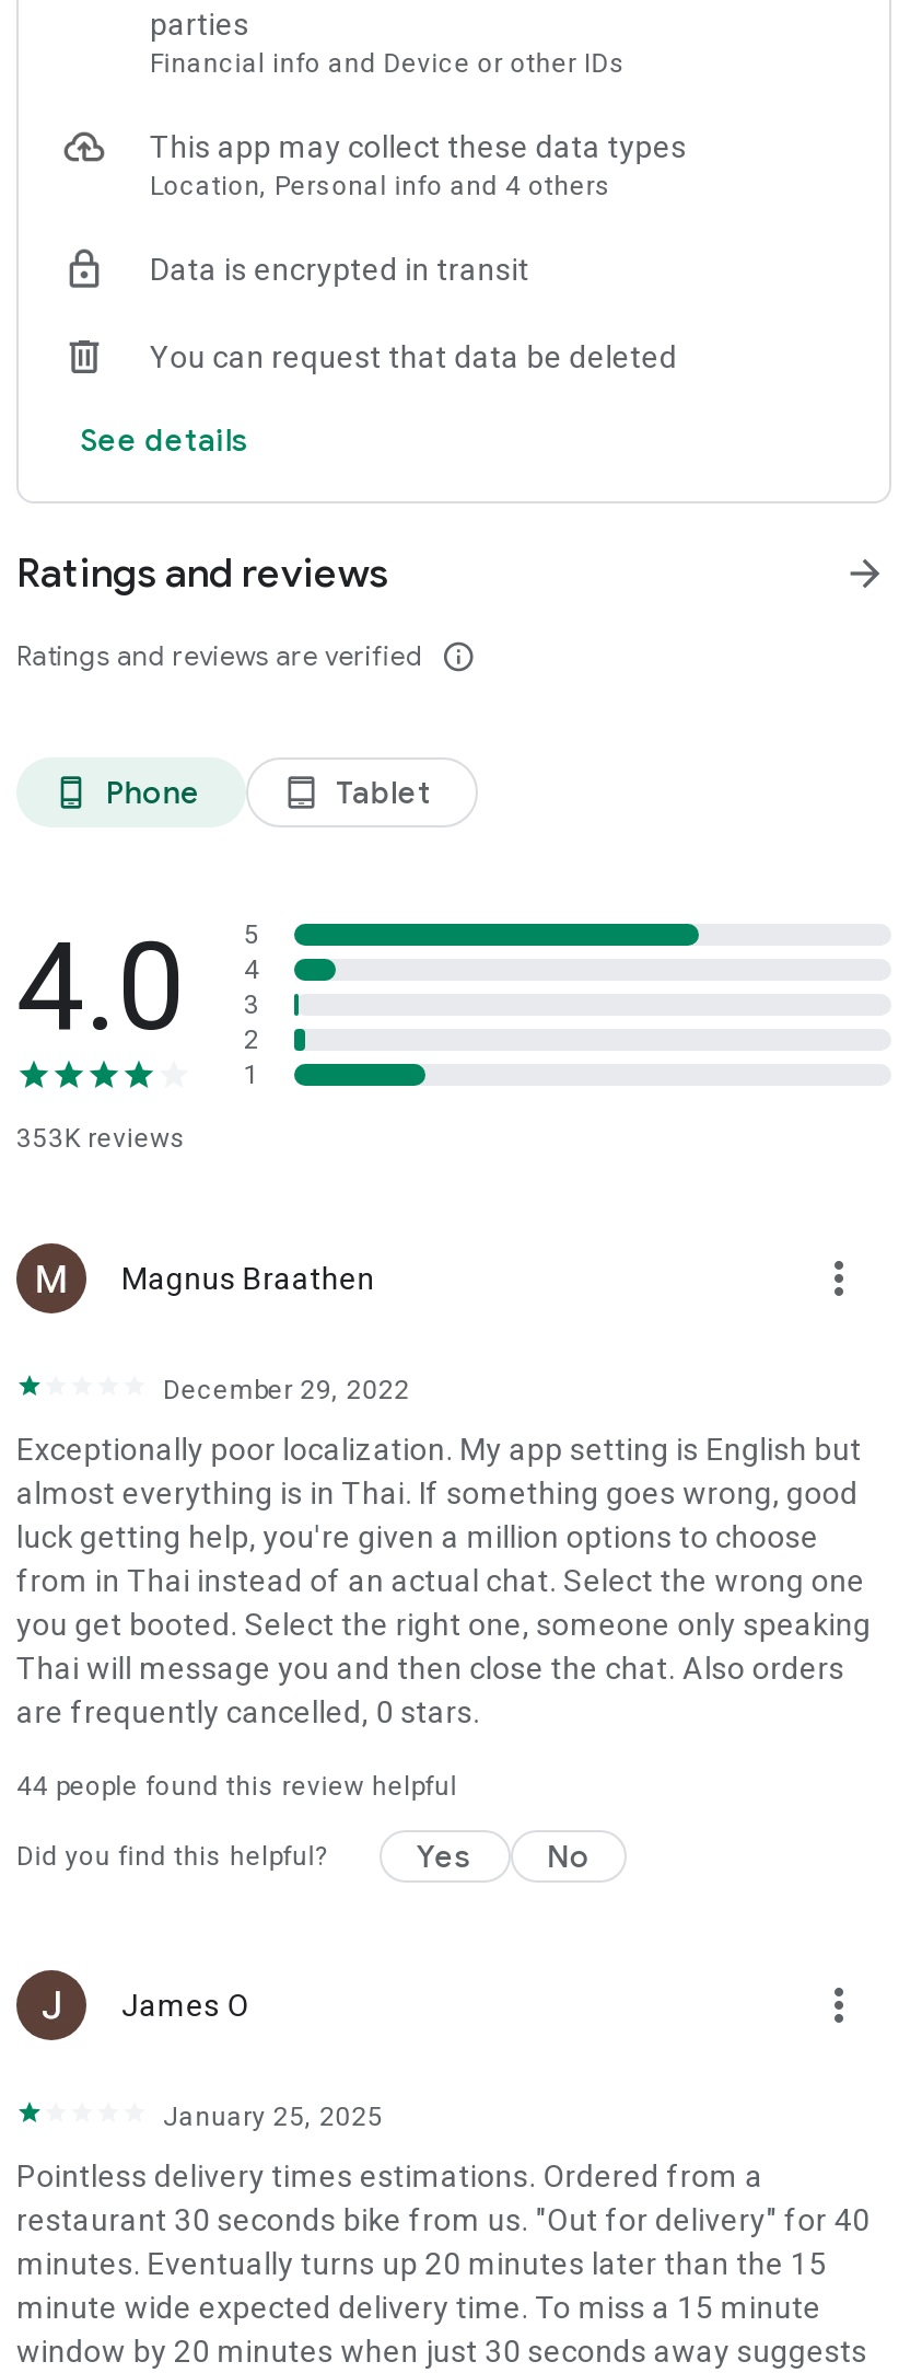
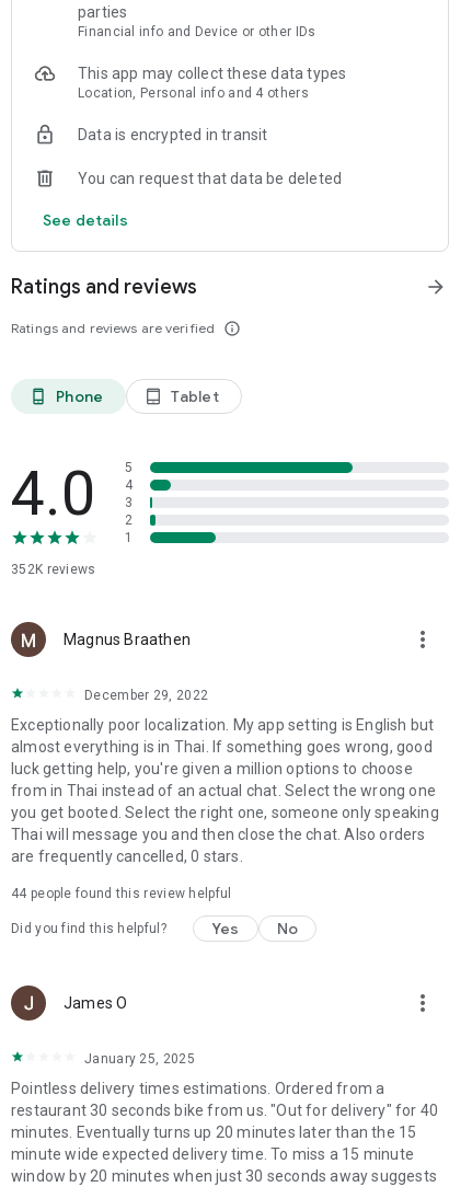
- 353K reviews
+ 352K reviews
